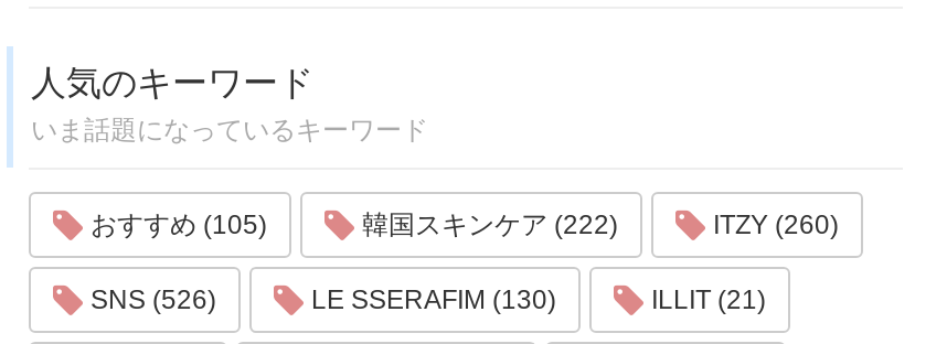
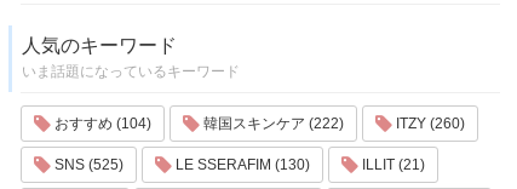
- おすすめ (105)
+ おすすめ (104)

- SNS (526)
+ SNS (525)
